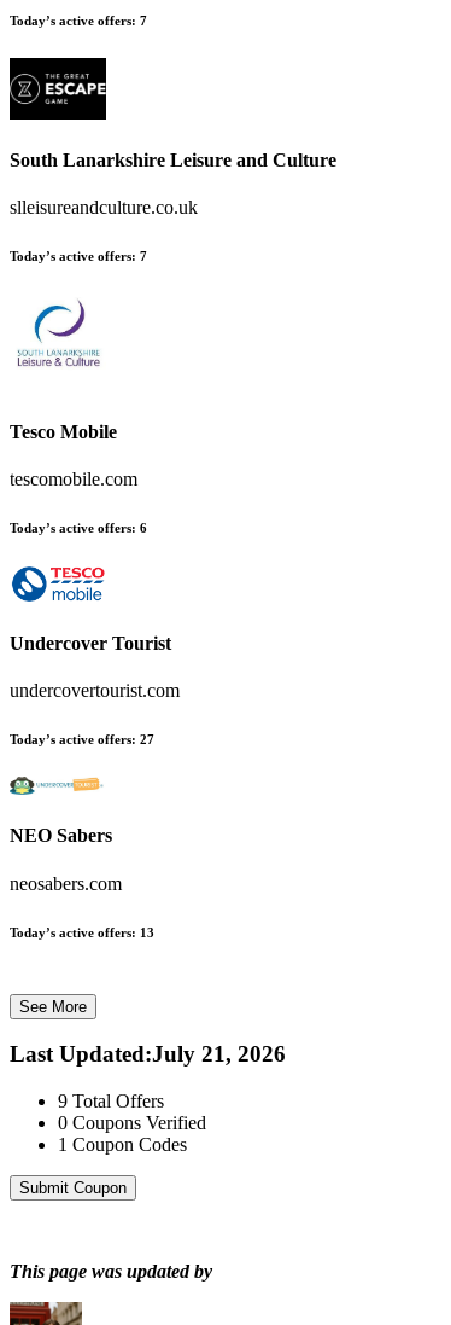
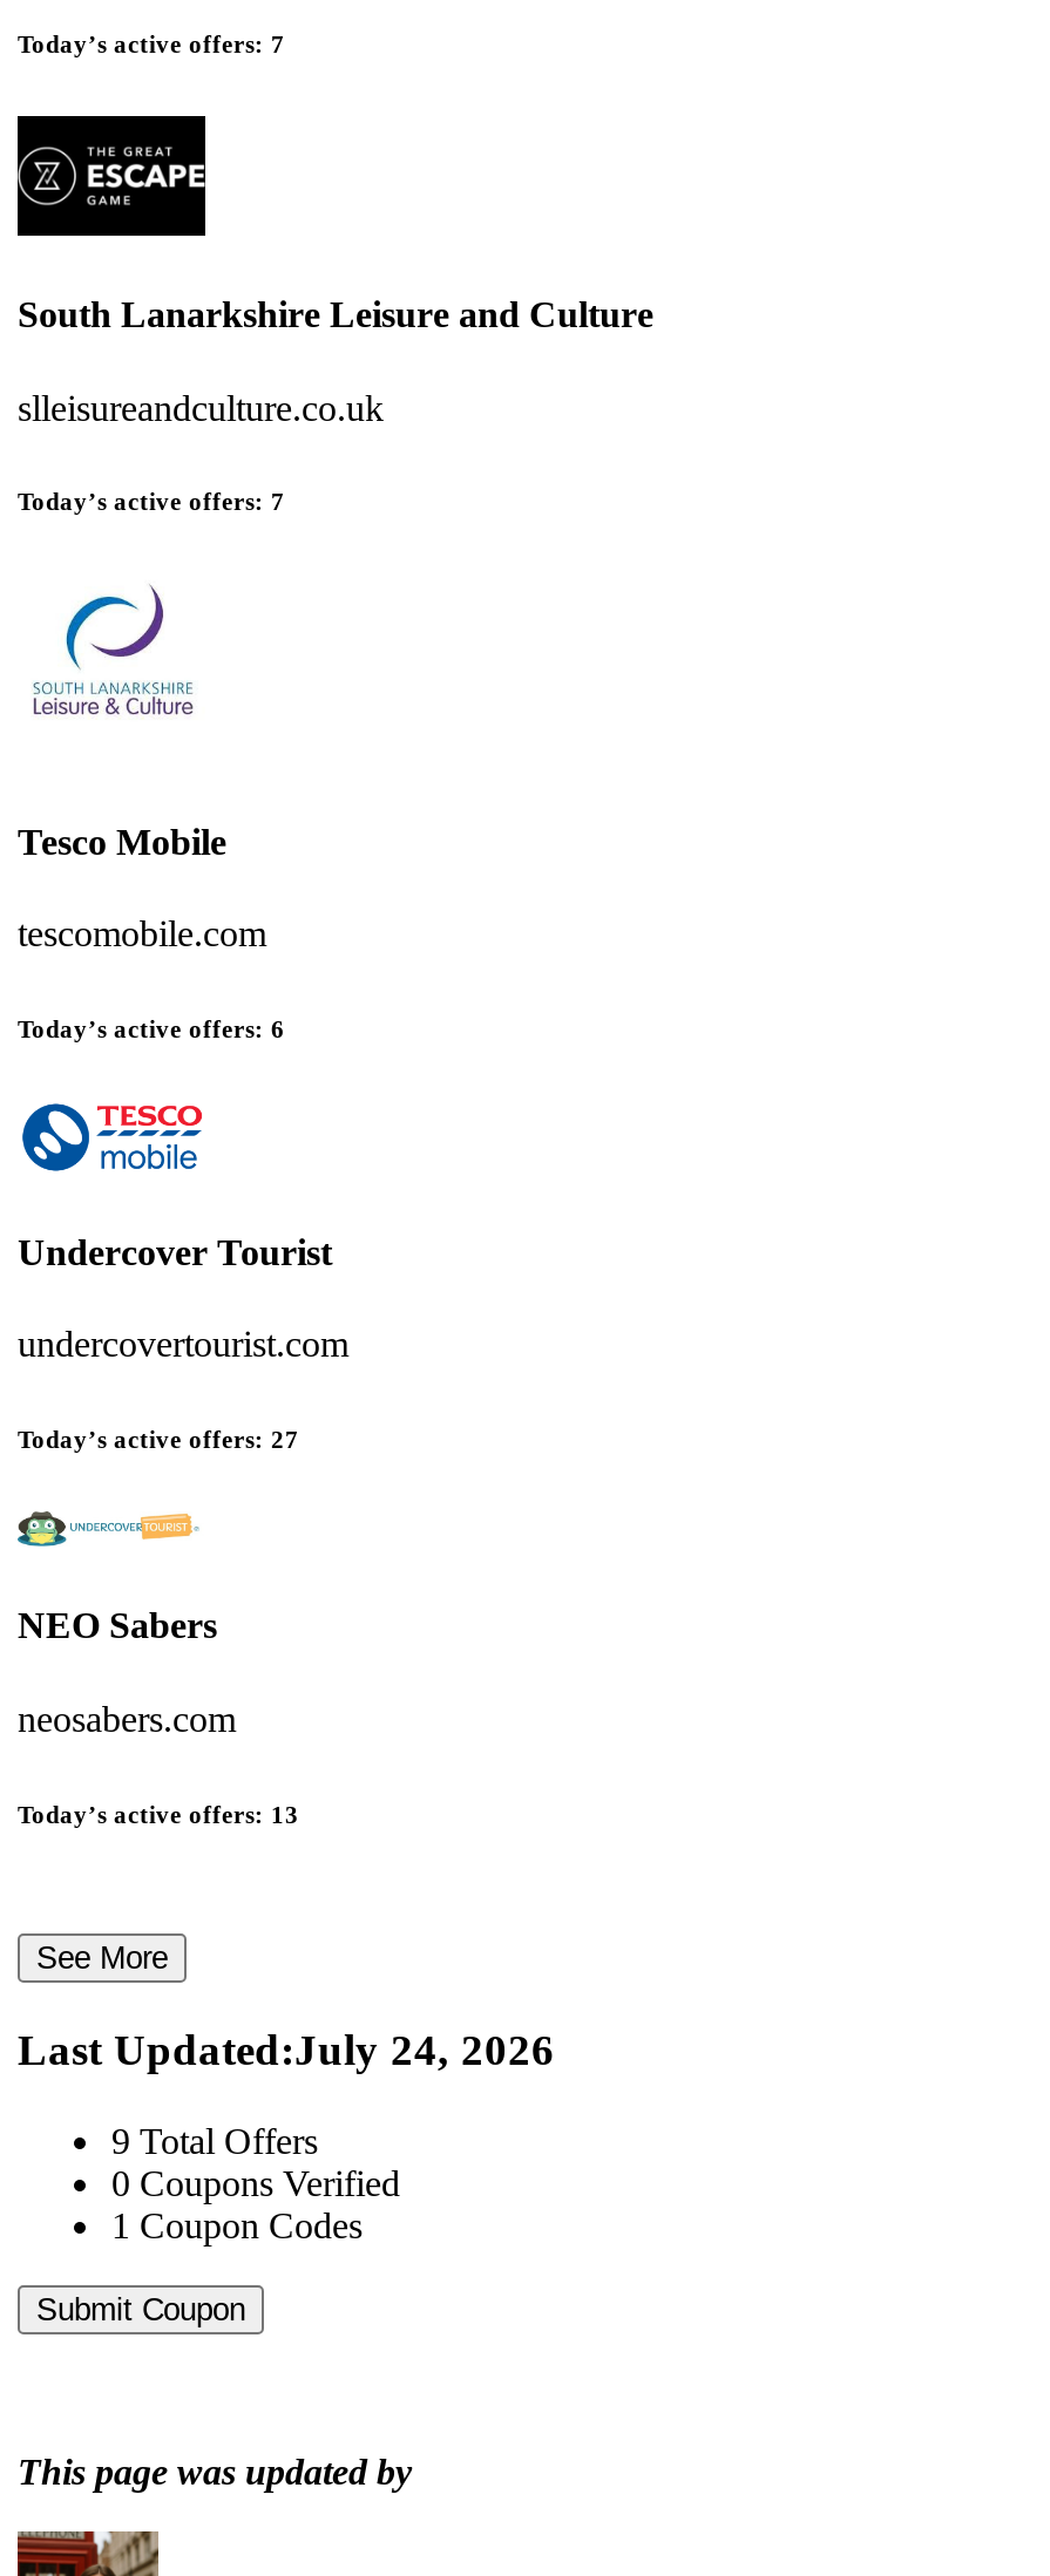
- Last Updated:July 21, 2026
+ Last Updated:July 24, 2026
